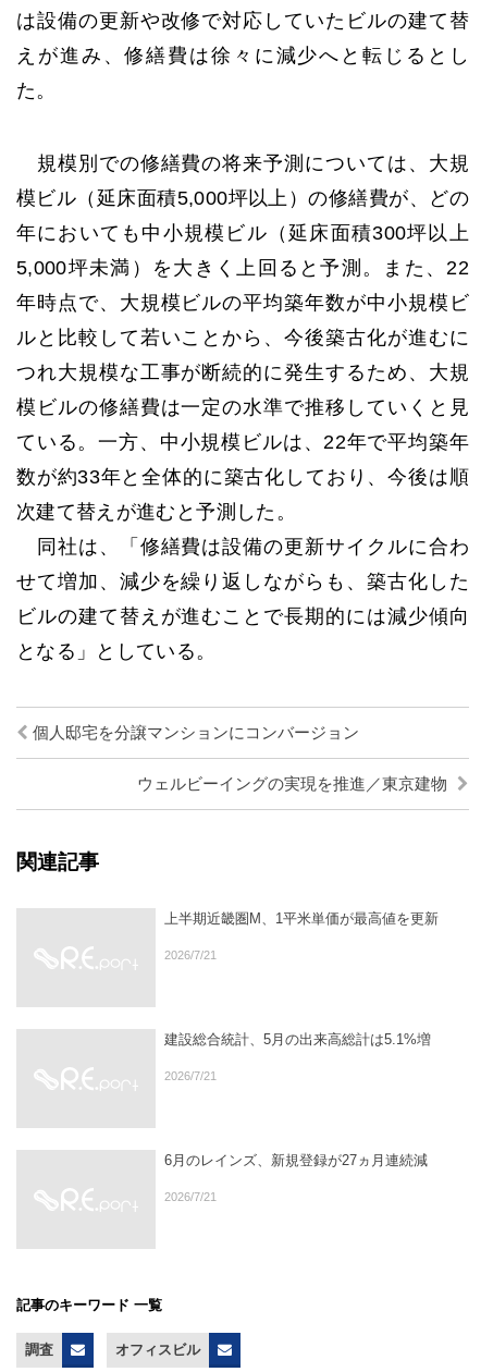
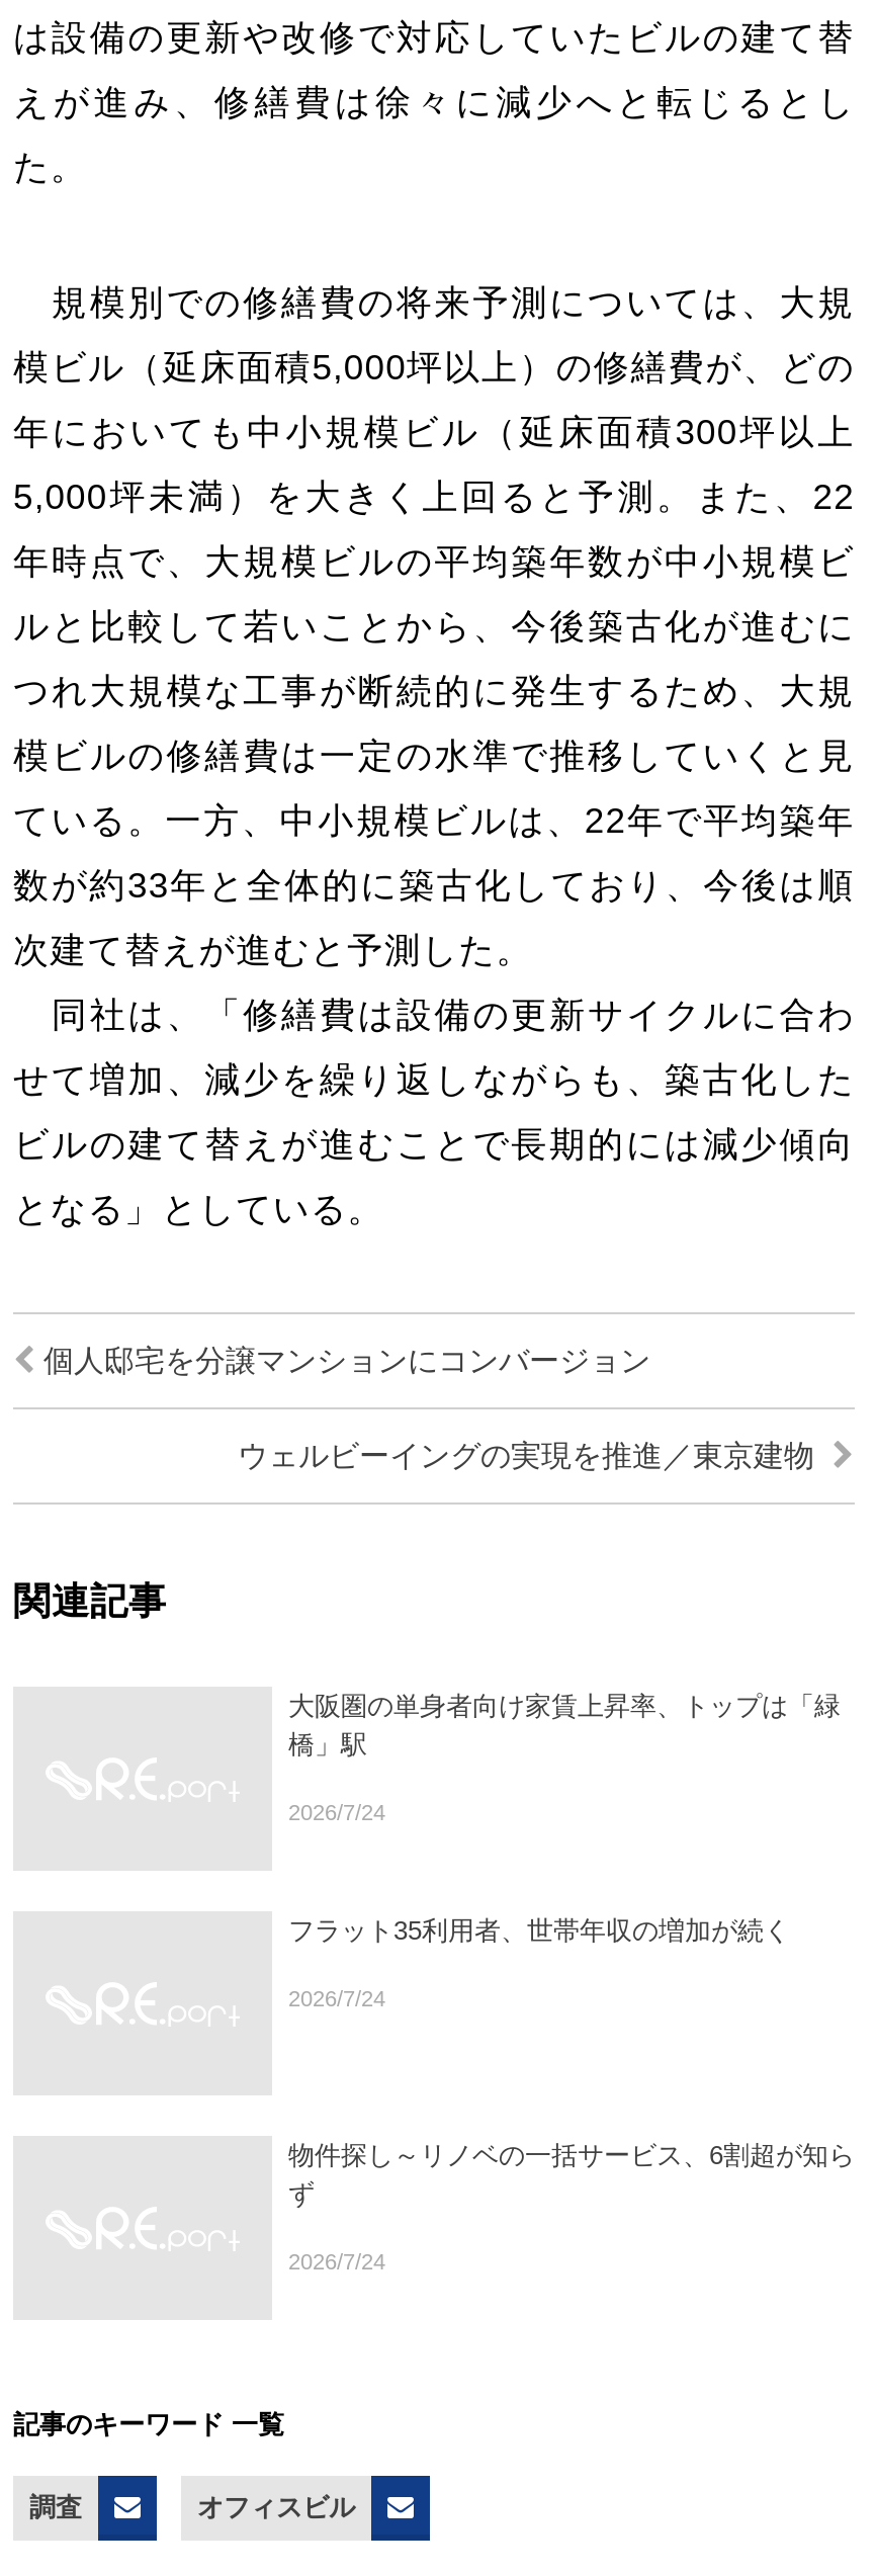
- 上半期近畿圏M、1平米単価が最高値を更新
+ 大阪圏の単身者向け家賃上昇率、トップは「緑
+ 橋」駅

- 2026/7/21
+ 2026/7/24

- 建設総合統計、5月の出来高総計は5.1%増
+ フラット35利用者、世帯年収の増加が続く

- 2026/7/21
+ 2026/7/24

- 6月のレインズ、新規登録が27ヵ月連続減
+ 物件探し～リノベの一括サービス、6割超が知ら
+ ず

- 2026/7/21
+ 2026/7/24
